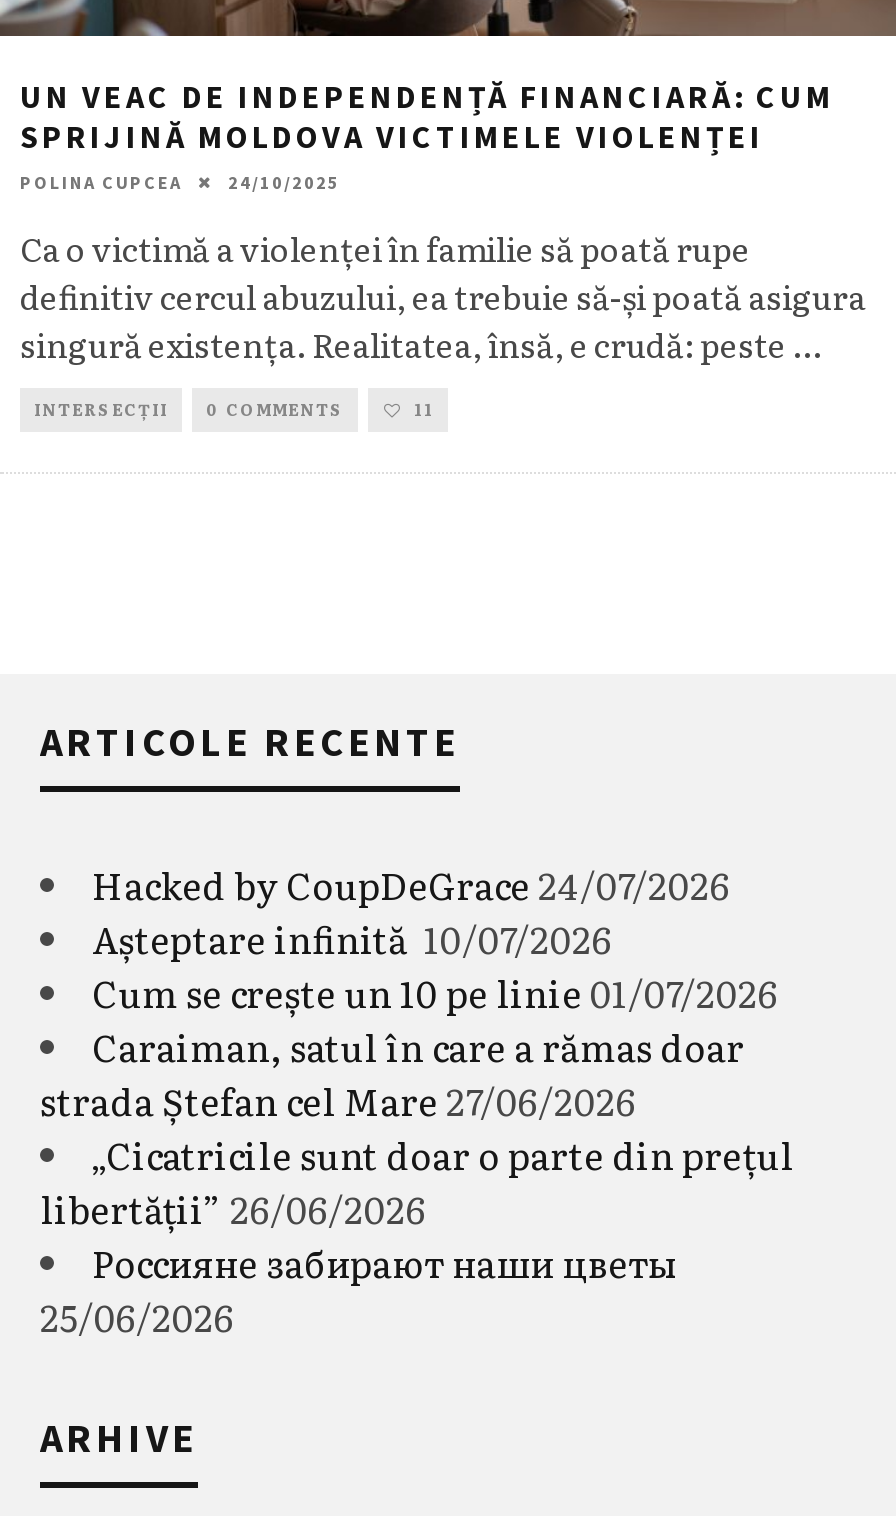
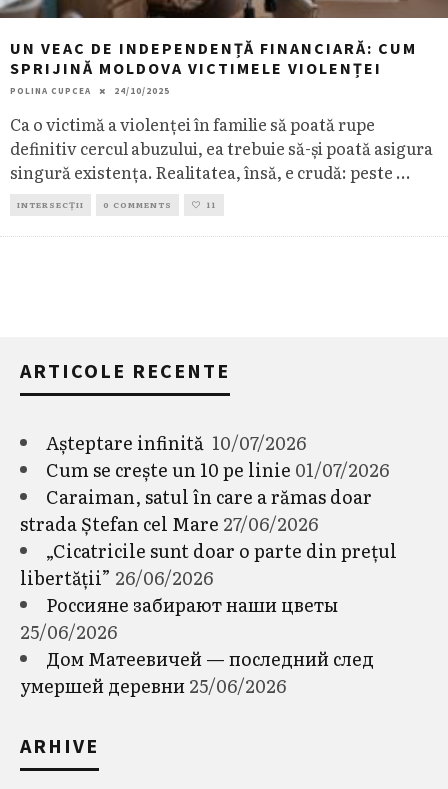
- Hacked by CoupDeGrace 24/07/2026

moved up: Așteptare infinită 10/07/2026 | Cum se crește un 10 pe linie 01/07/2026 | Caraiman, satul în care a rămas doar | strada Ștefan cel Mare 27/06/2026 | „Cicatricile sunt doar o parte din prețul | libertății” 26/06/2026 | Россияне забирают наши цветы | 25/06/2026

+ Дом Матеевичей — последний след
+ умершей деревни 25/06/2026
